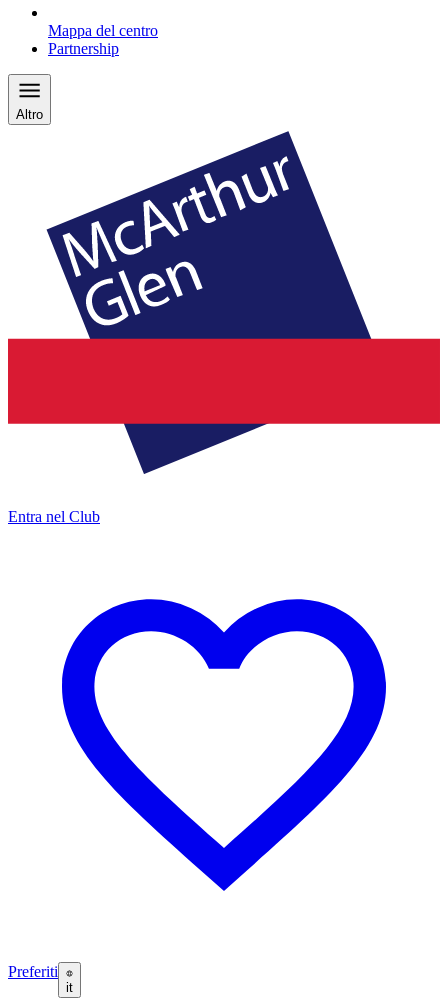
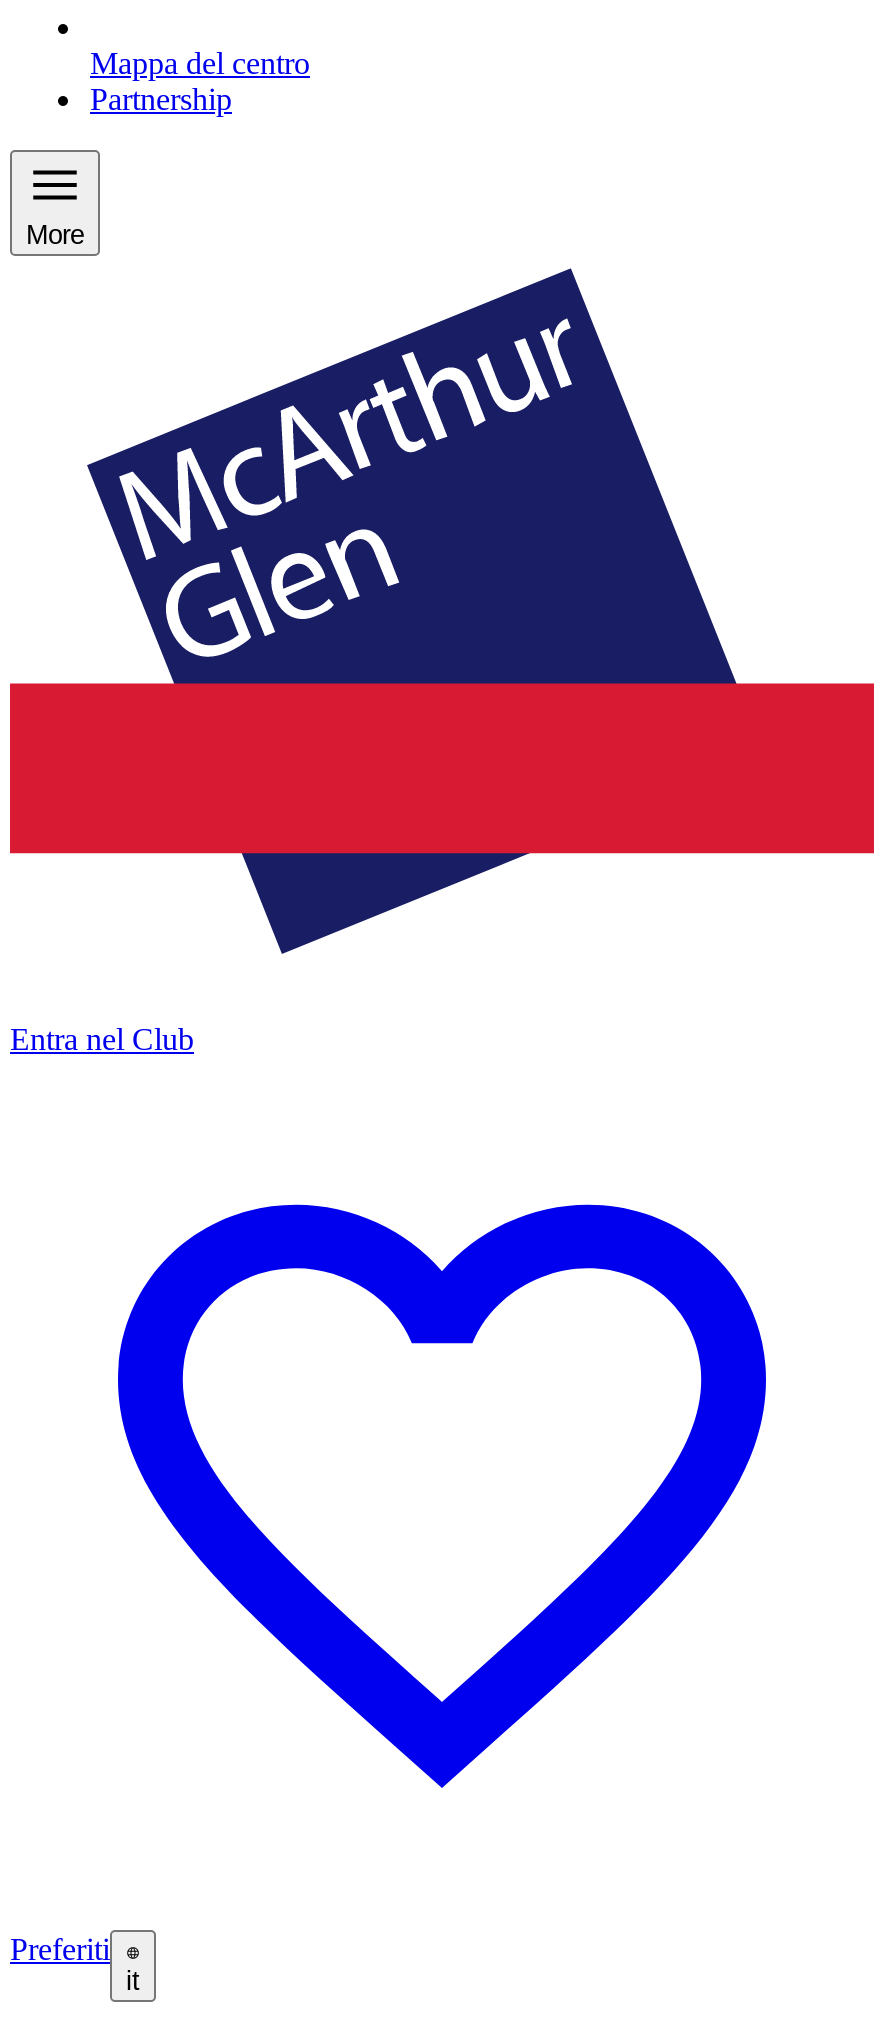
- Altro
+ More
